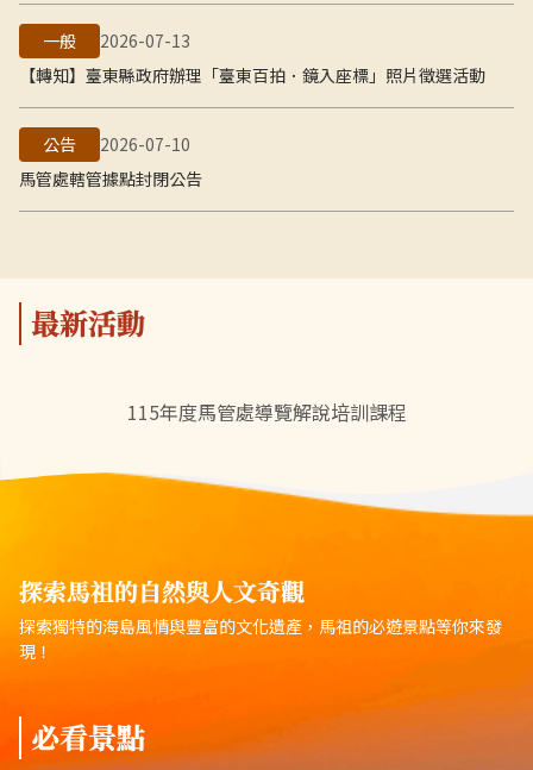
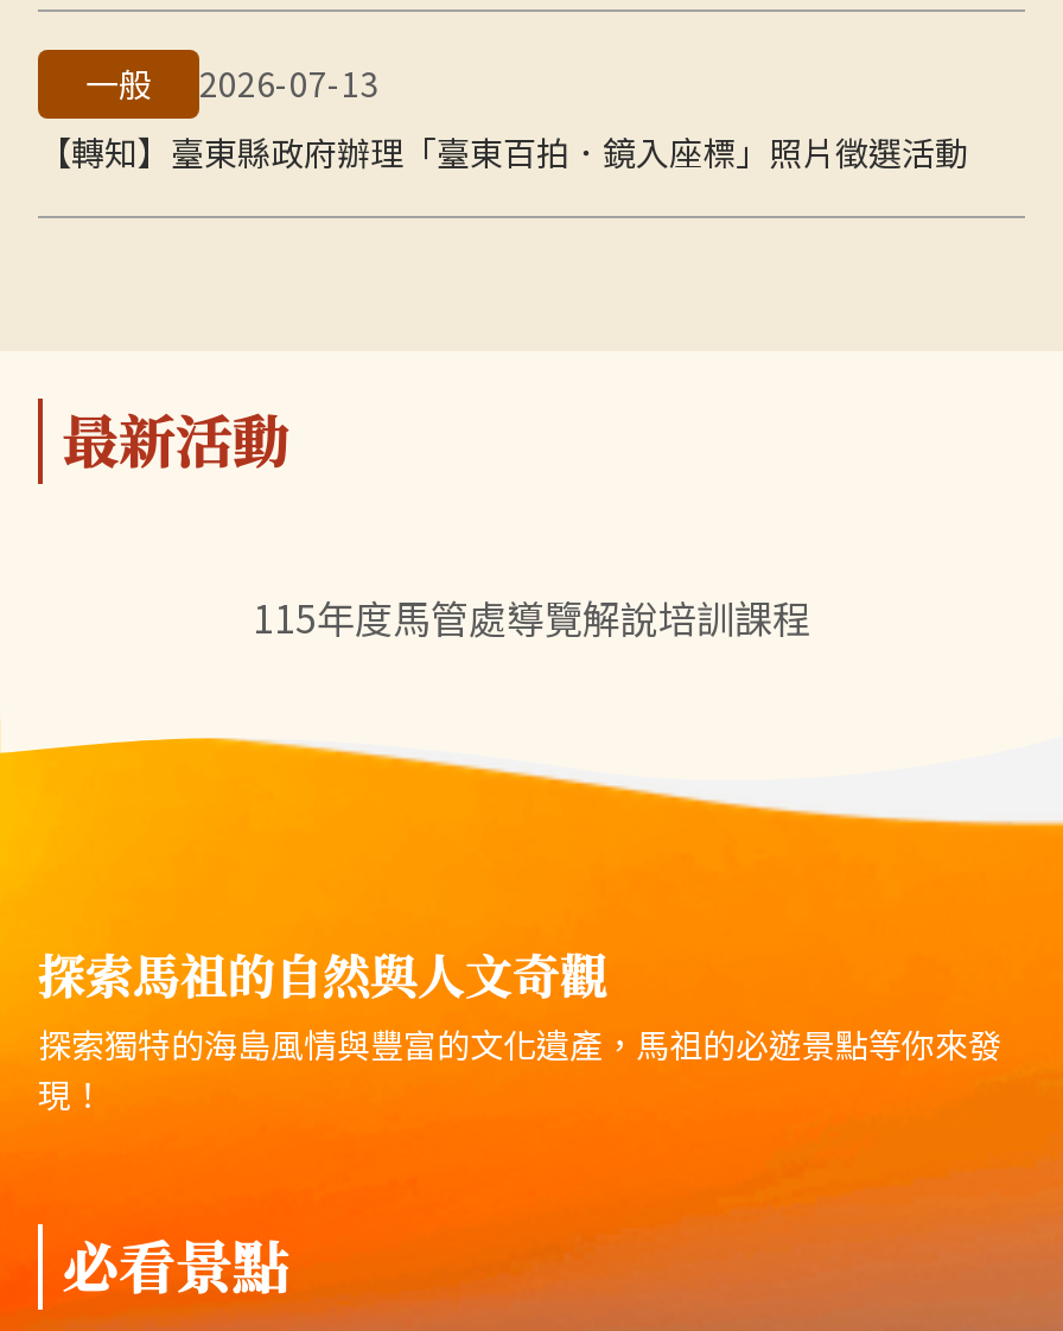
- 公告
- 2026-07-10
- 馬管處轄管據點封閉公告
